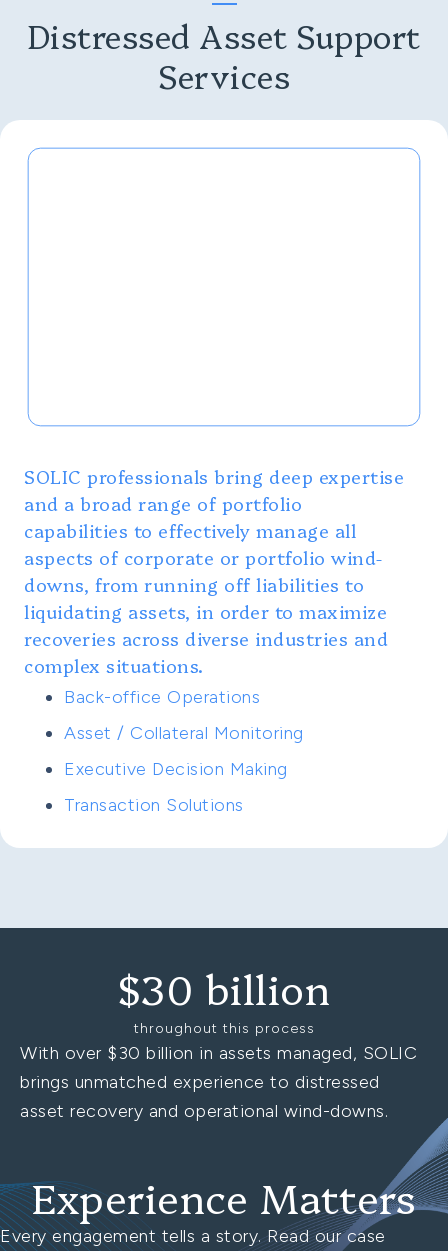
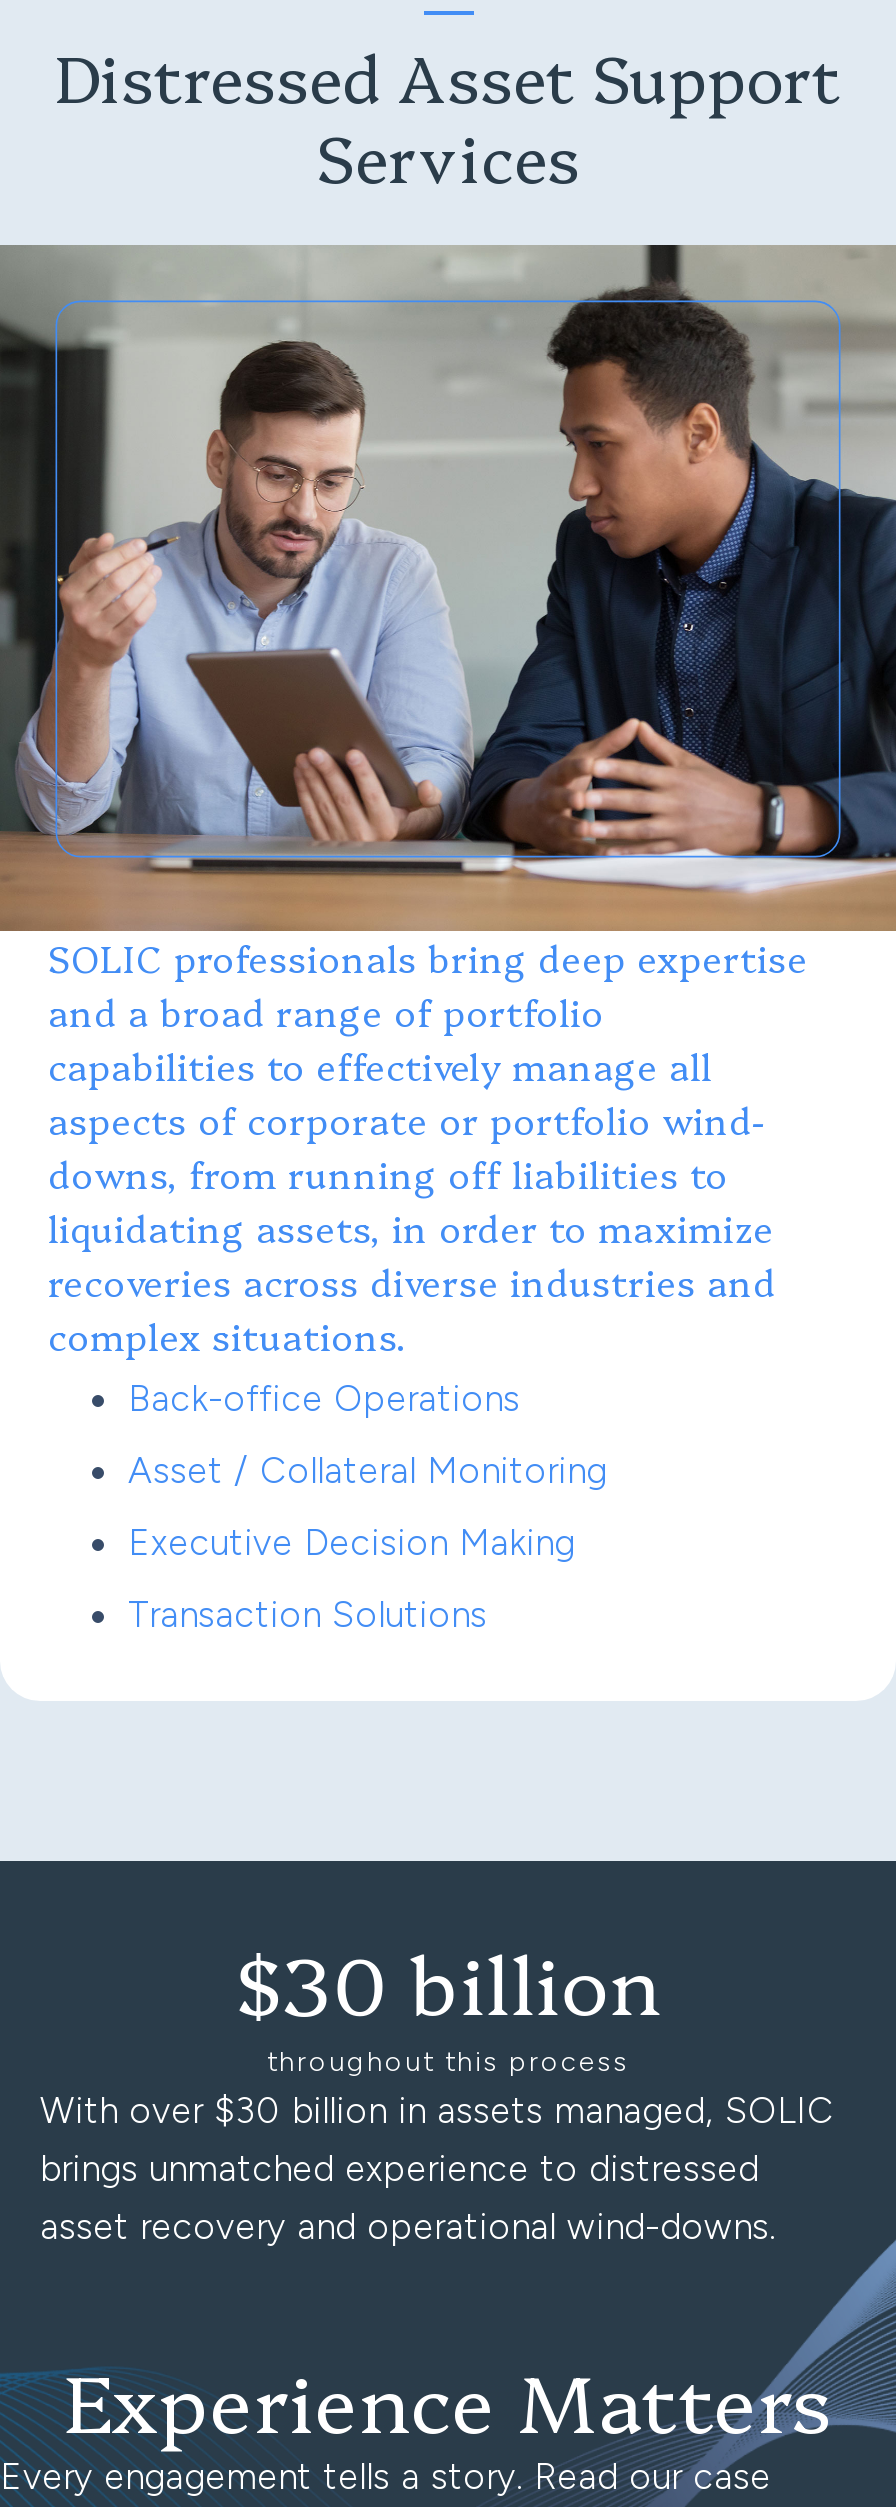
+ [image]
